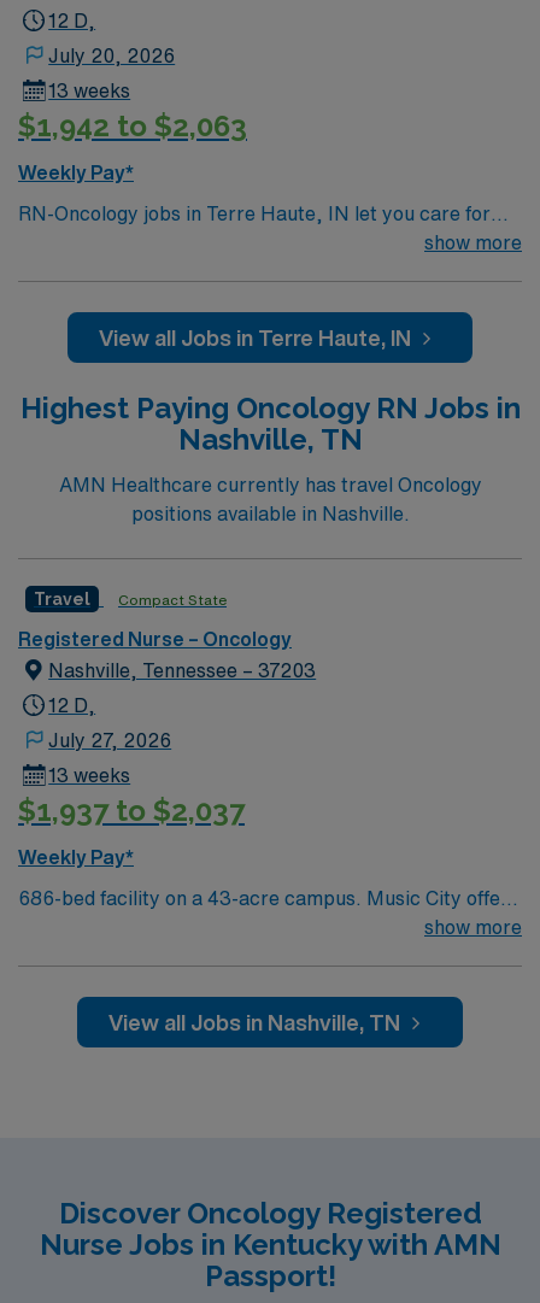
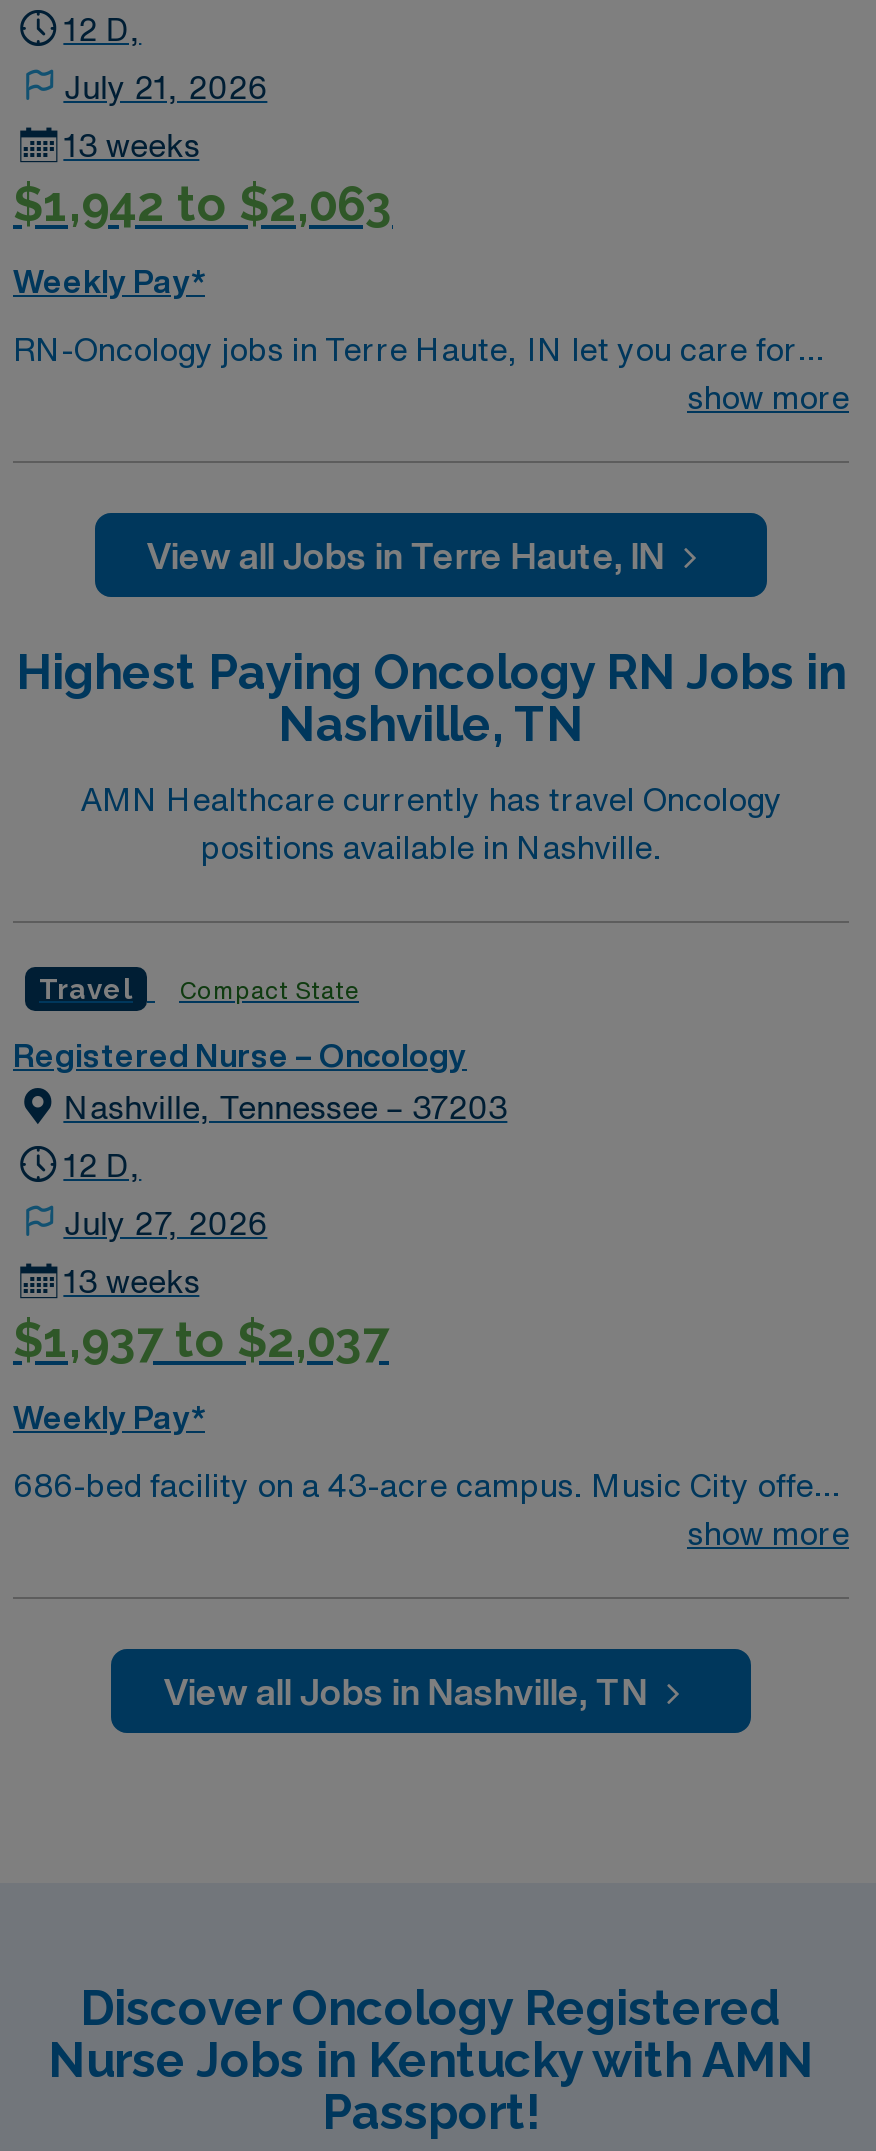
- July 20, 2026
+ July 21, 2026
